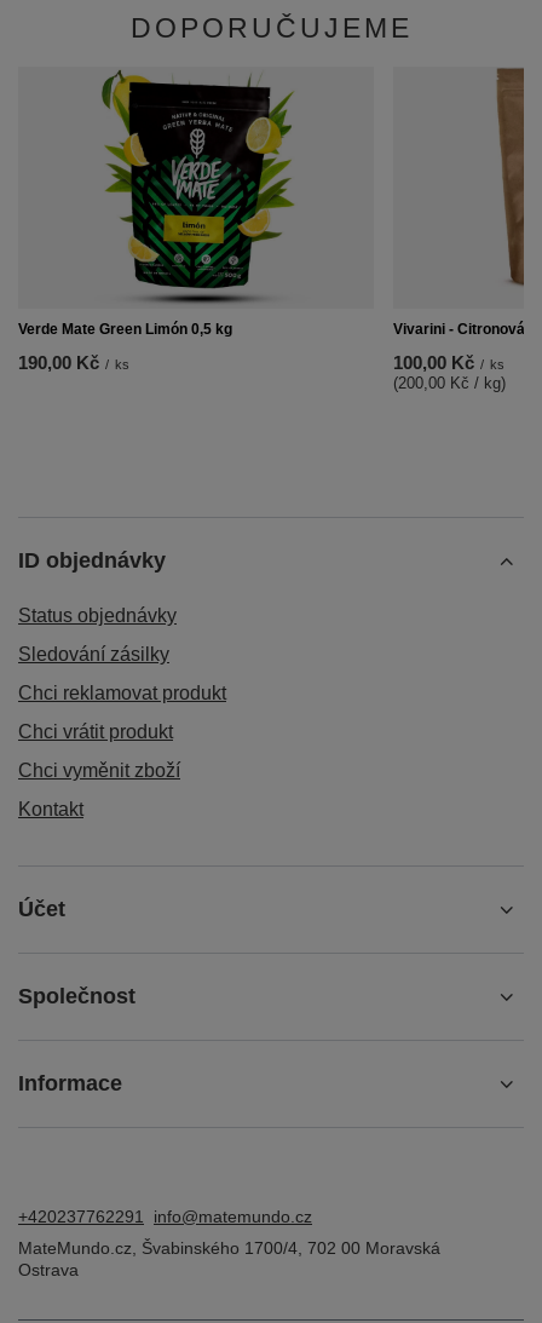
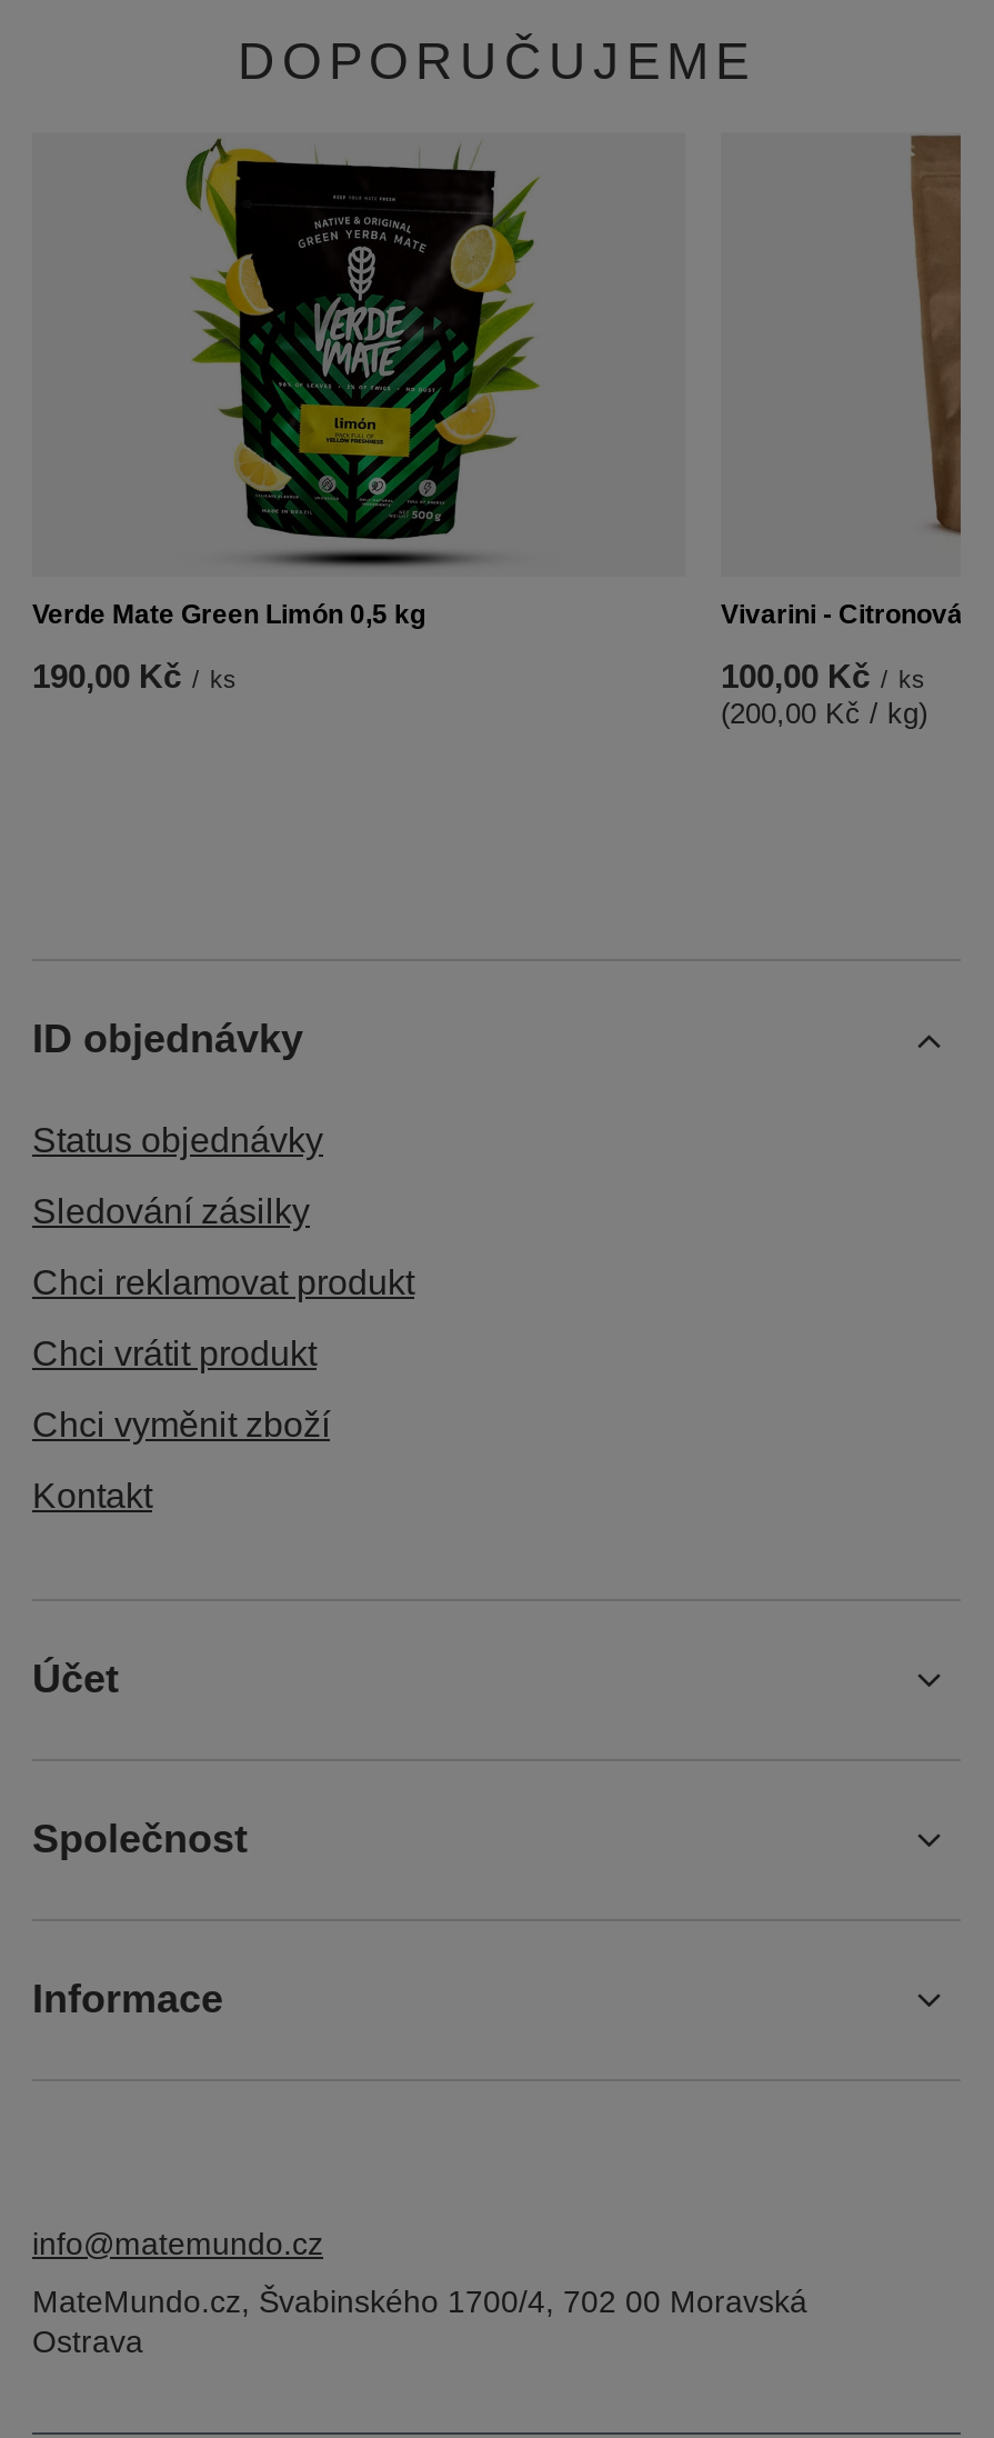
- +420237762291 info@matemundo.cz
+ info@matemundo.cz
